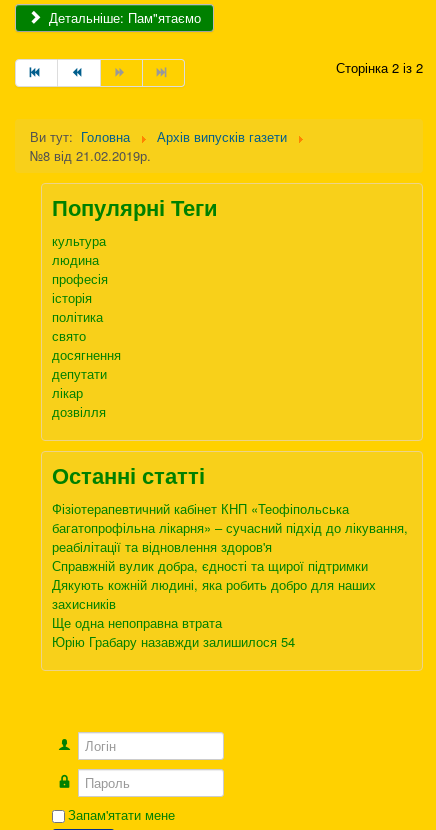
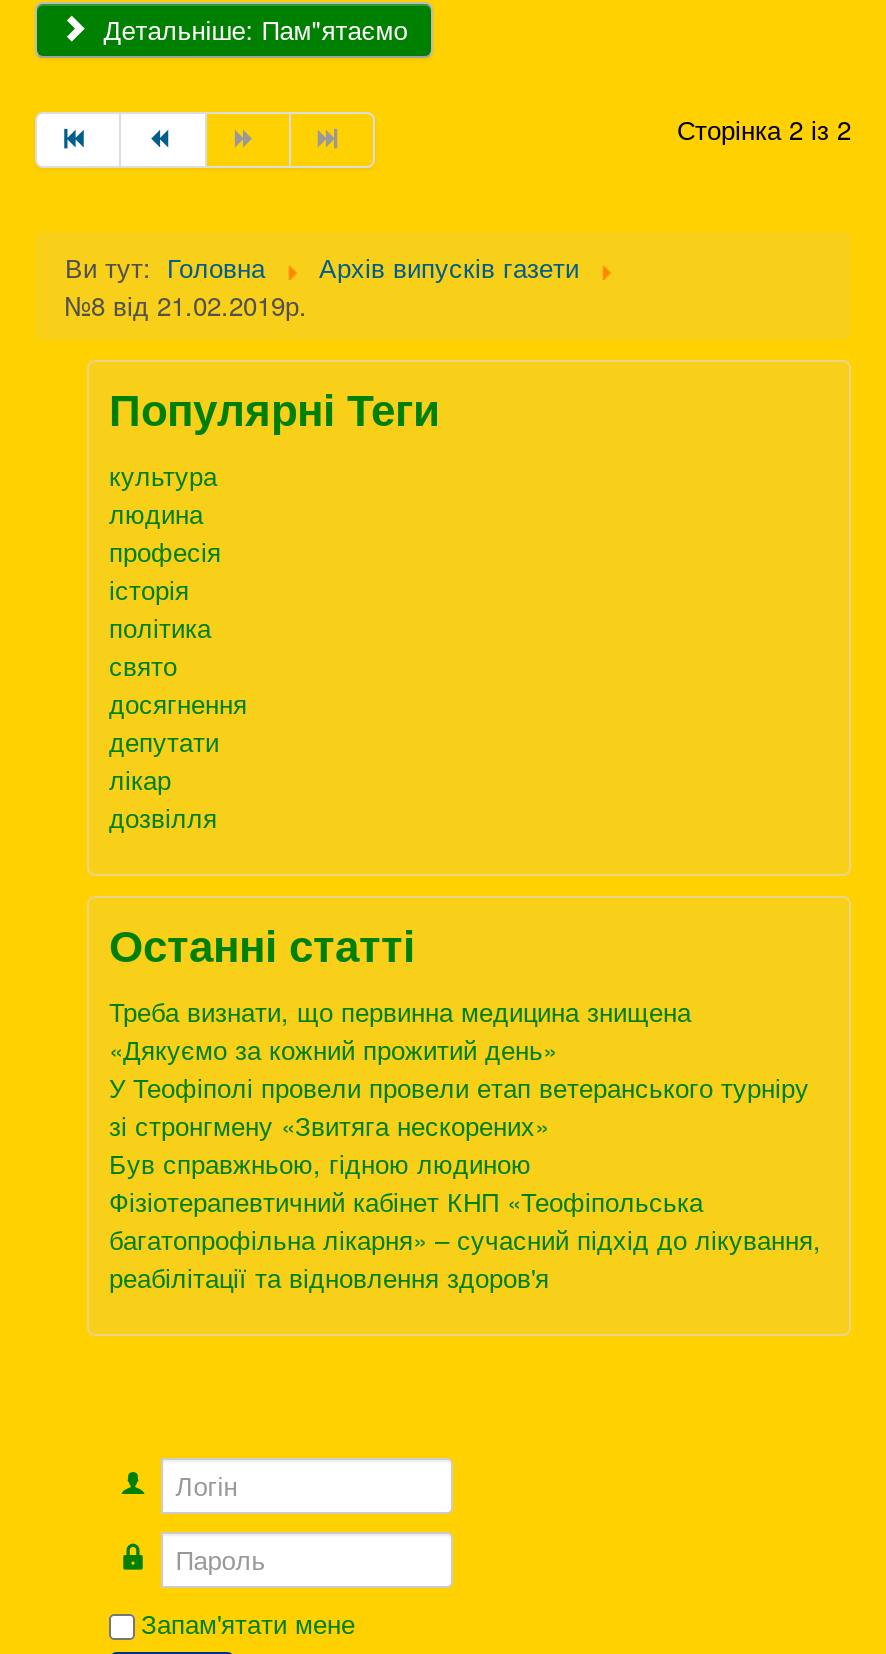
+ Треба визнати, що первинна медицина знищена
+ «Дякуємо за кожний прожитий день»
+ У Теофіполі провели провели етап ветеранського турніру
+ зі стронгмену «Звитяга нескорених»
+ Був справжньою, гідною людиною

moved down: Фізіотерапевтичний кабінет КНП «Теофіпольська | багатопрофільна лікарня» – сучасний підхід до лікування, | реабілітації та відновлення здоров'я

- Справжній вулик добра, єдності та щирої підтримки
- Дякують кожній людині, яка робить добро для наших
- захисників
- Ще одна непоправна втрата
- Юрію Грабару назавжди залишилося 54
